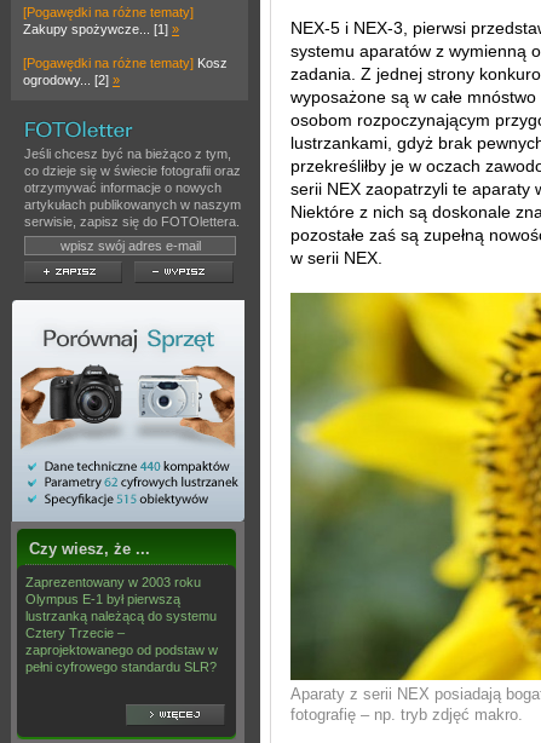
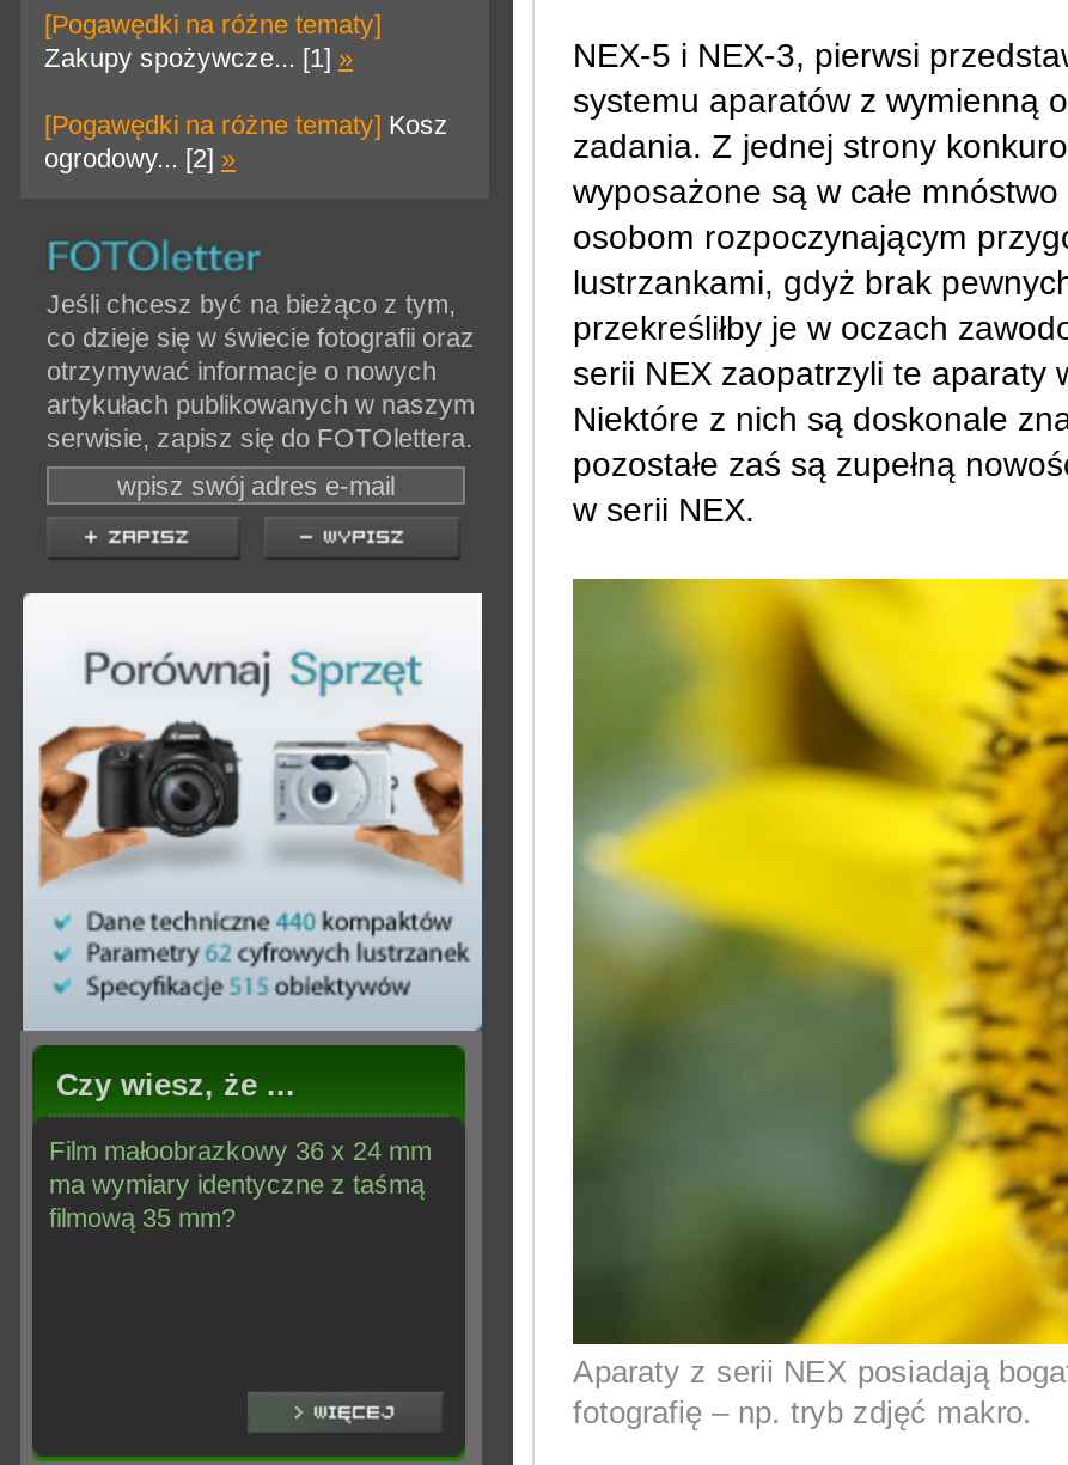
- Zaprezentowany w 2003 roku
- Olympus E-1 był pierwszą
- lustrzanką należącą do systemu
- Cztery Trzecie –
- zaprojektowanego od podstaw w
- pełni cyfrowego standardu SLR?
+ Film małoobrazkowy 36 x 24 mm
+ ma wymiary identyczne z taśmą
+ filmową 35 mm?
